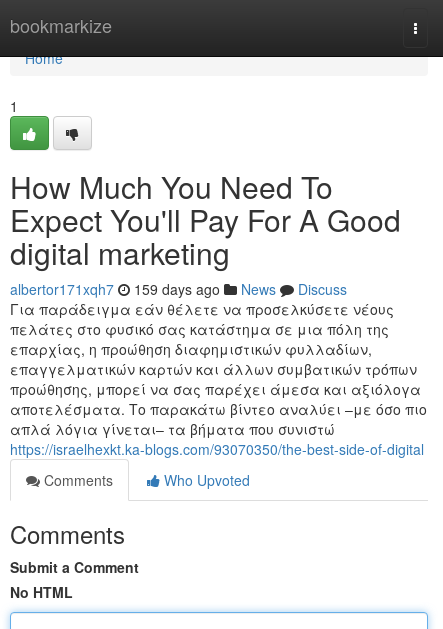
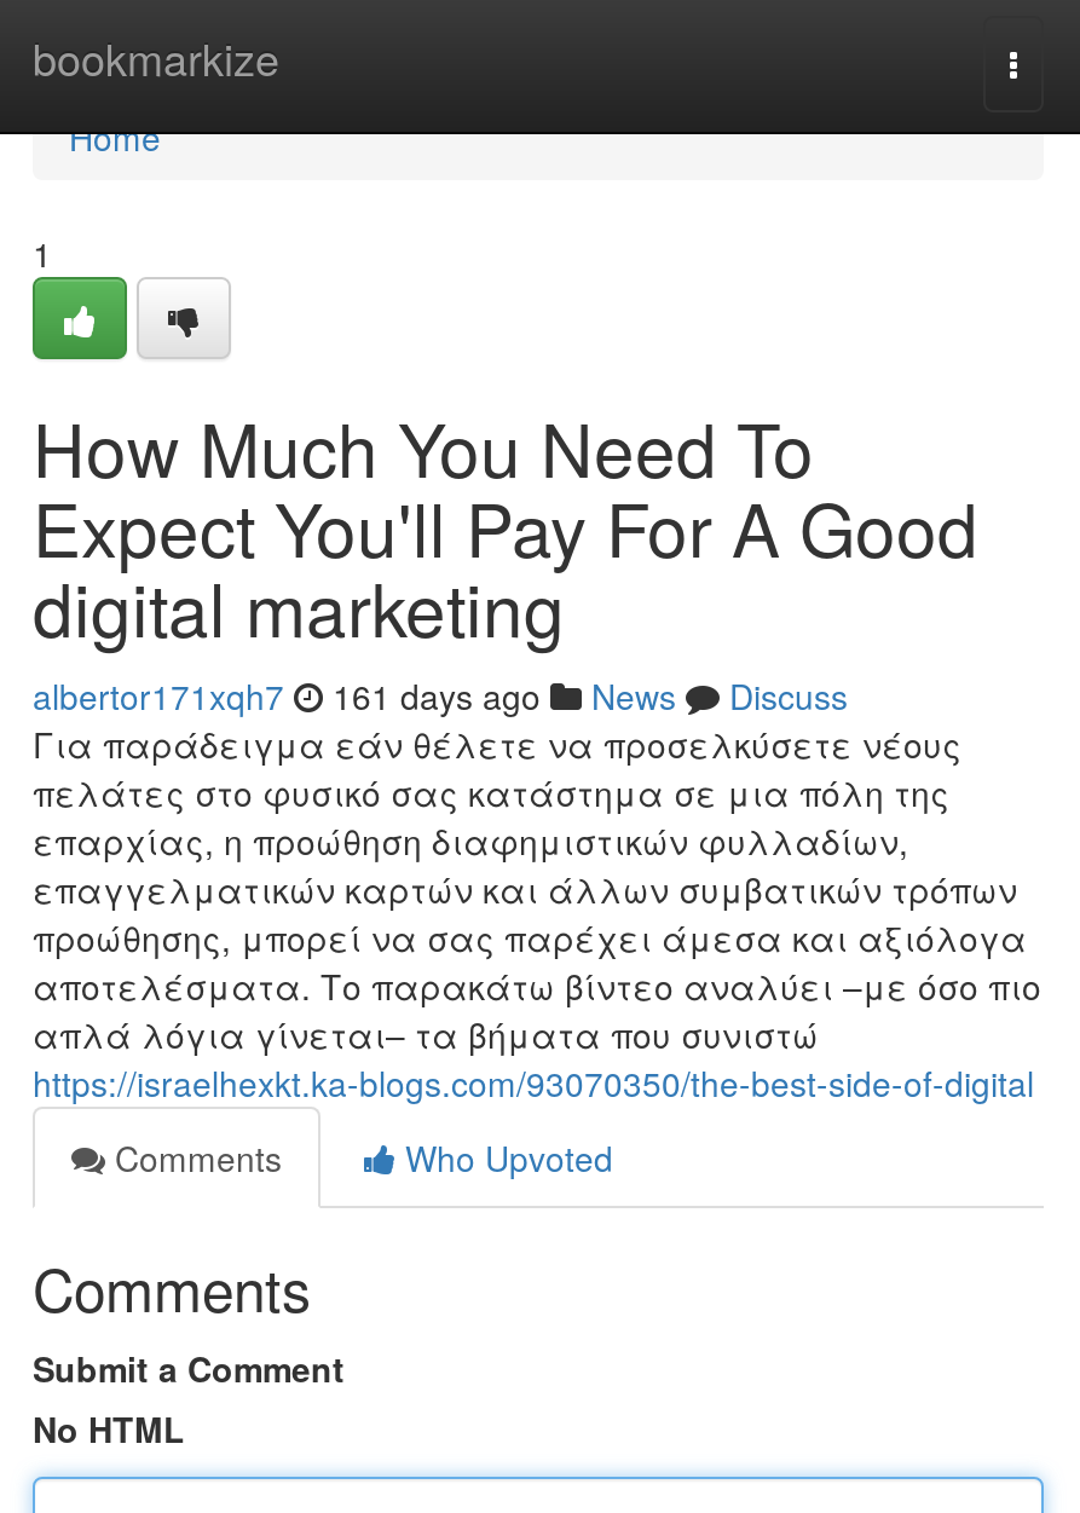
- albertor171xqh7 159 days ago News Discuss
+ albertor171xqh7 161 days ago News Discuss
